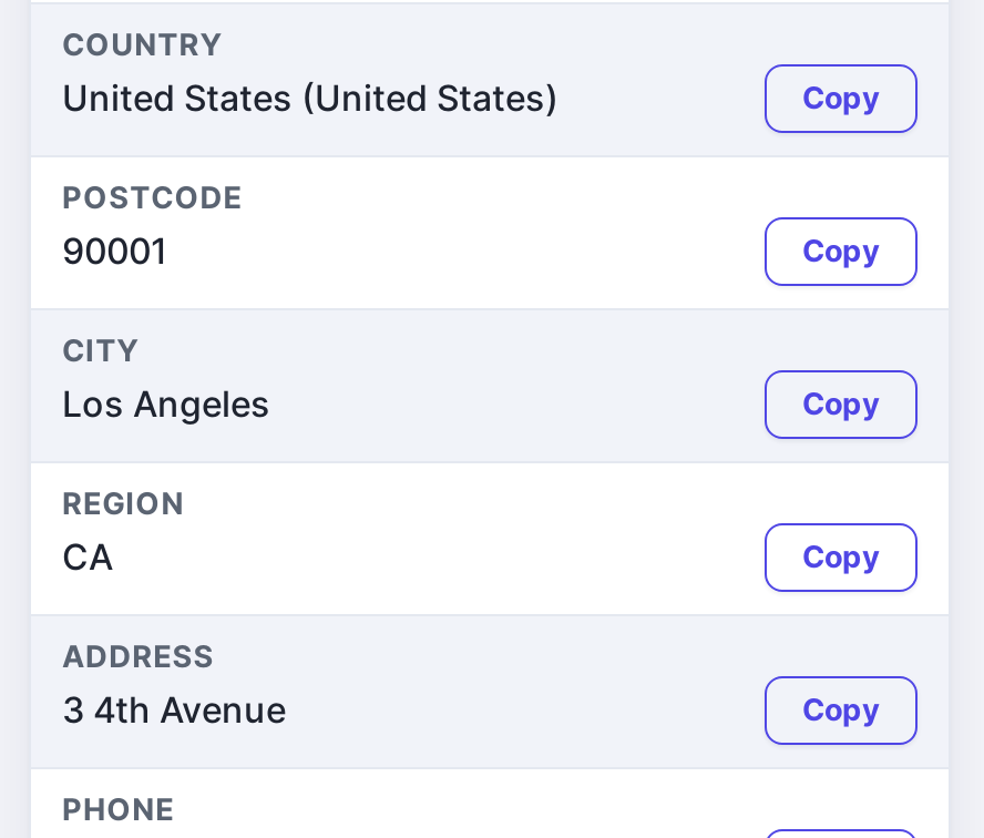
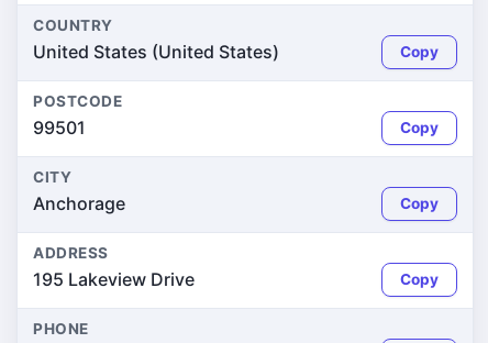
- 90001
+ 99501

- Los Angeles
- Copy
- REGION
- CA
+ Anchorage

- 3 4th Avenue
+ 195 Lakeview Drive
